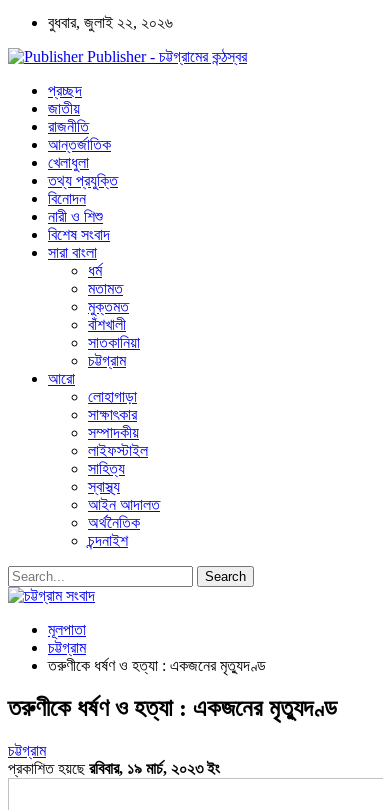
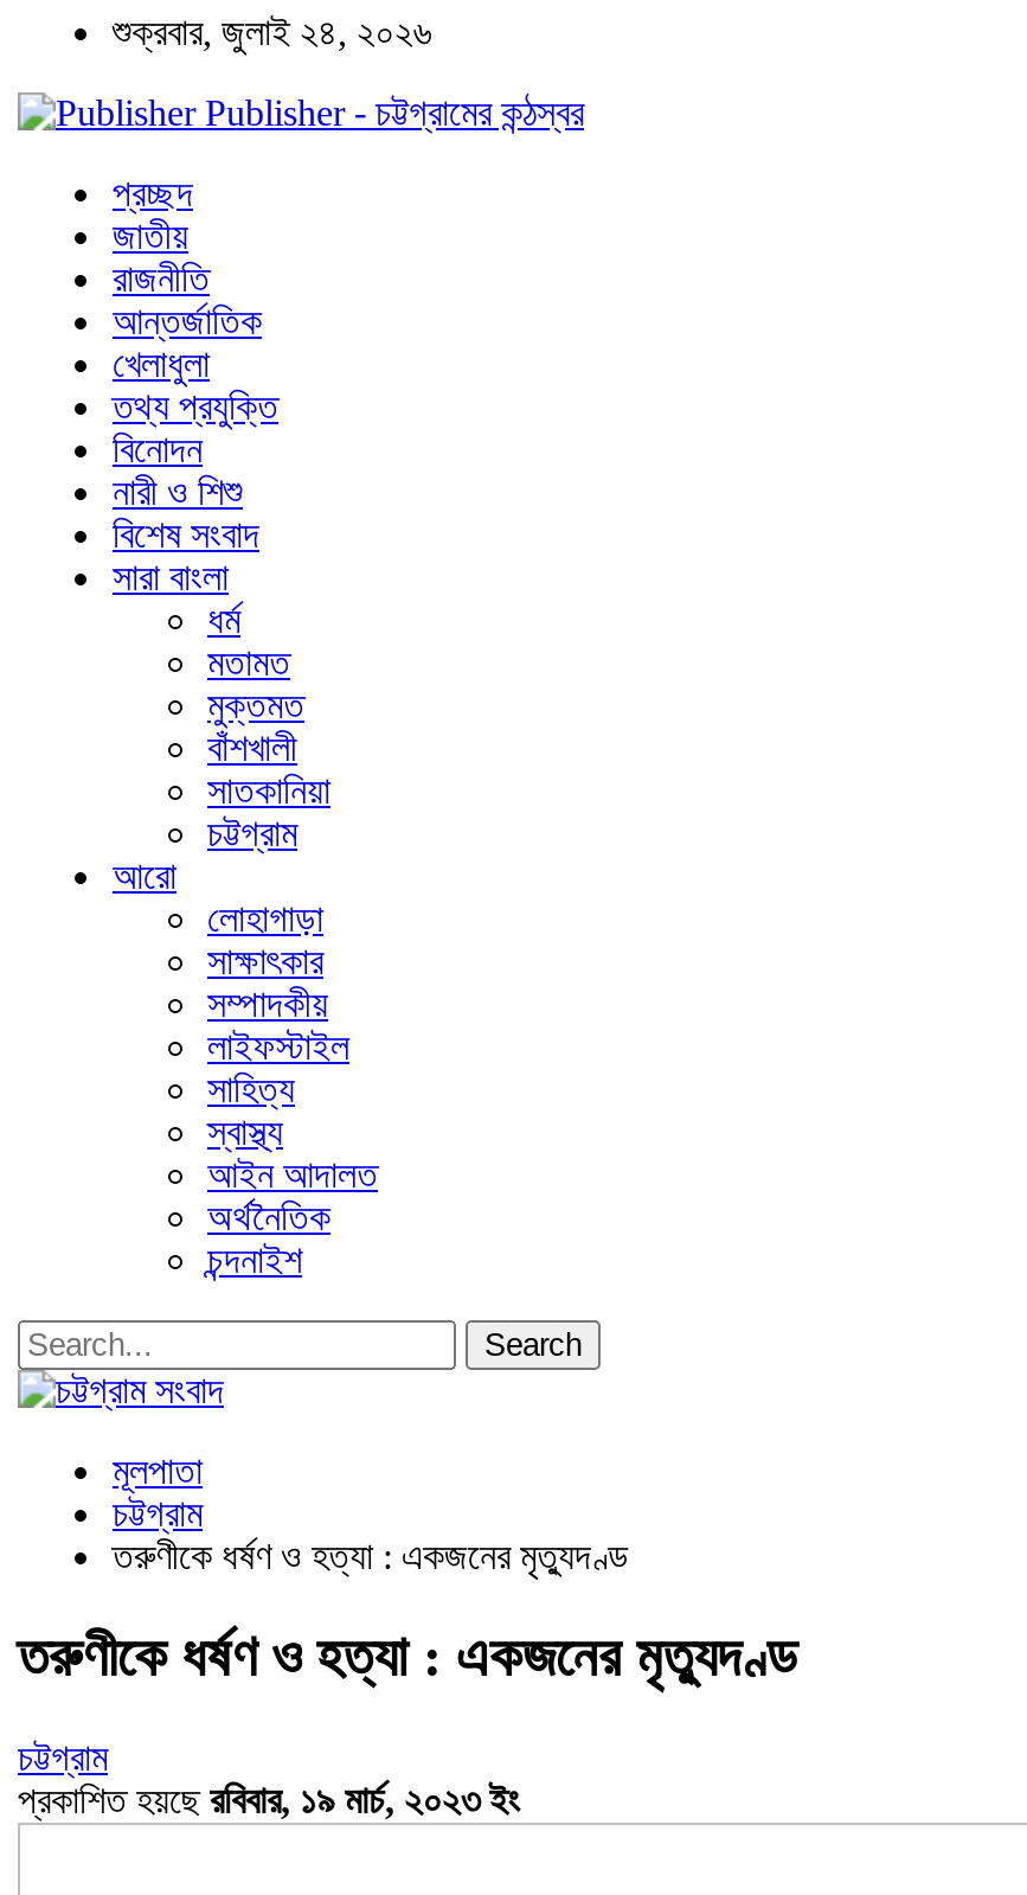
- বুধবার, জুলাই ২২, ২০২৬
+ শুক্রবার, জুলাই ২৪, ২০২৬
